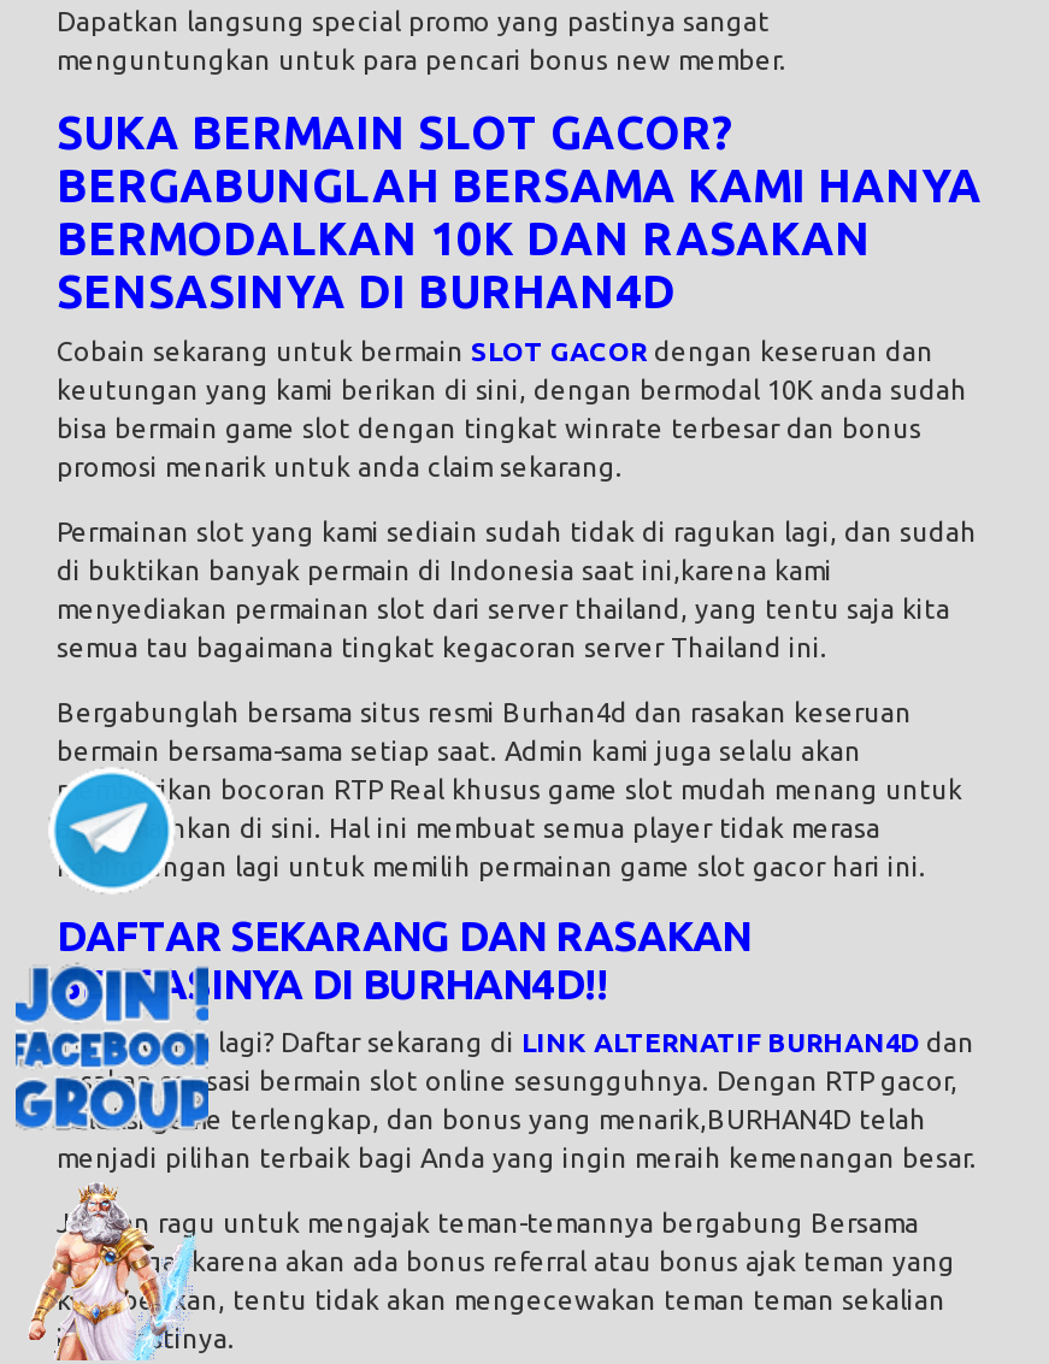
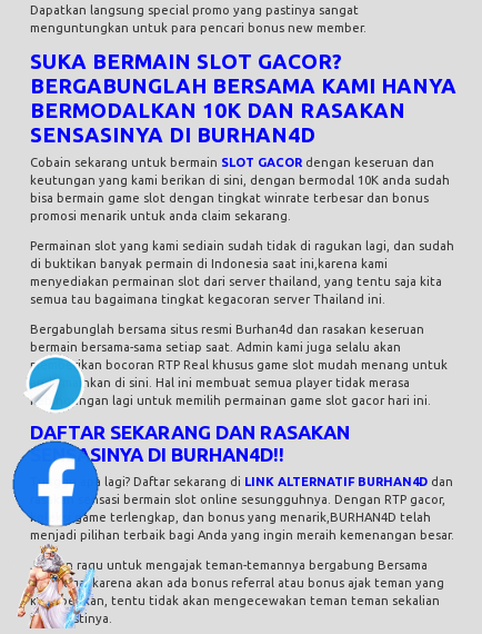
- [image]
+ [image]
